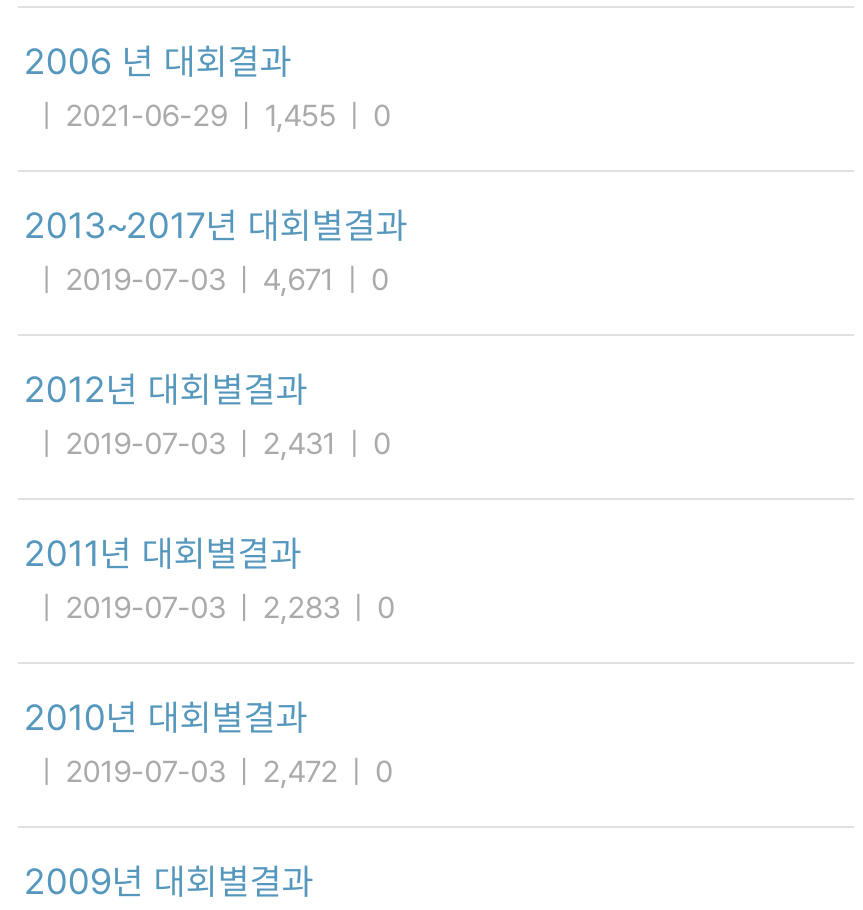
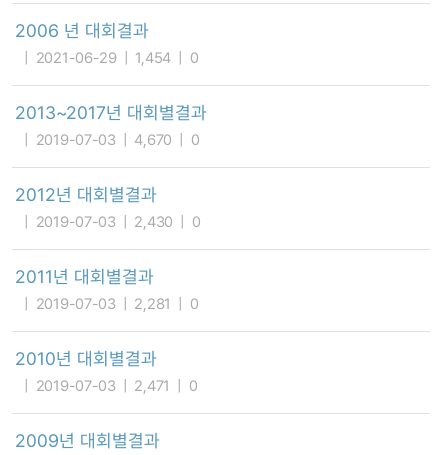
- 2021-06-29 1,455 0
+ 2021-06-29 1,454 0

- 2019-07-03 4,671 0
+ 2019-07-03 4,670 0

- 2019-07-03 2,431 0
+ 2019-07-03 2,430 0

- 2019-07-03 2,283 0
+ 2019-07-03 2,281 0

- 2019-07-03 2,472 0
+ 2019-07-03 2,471 0
